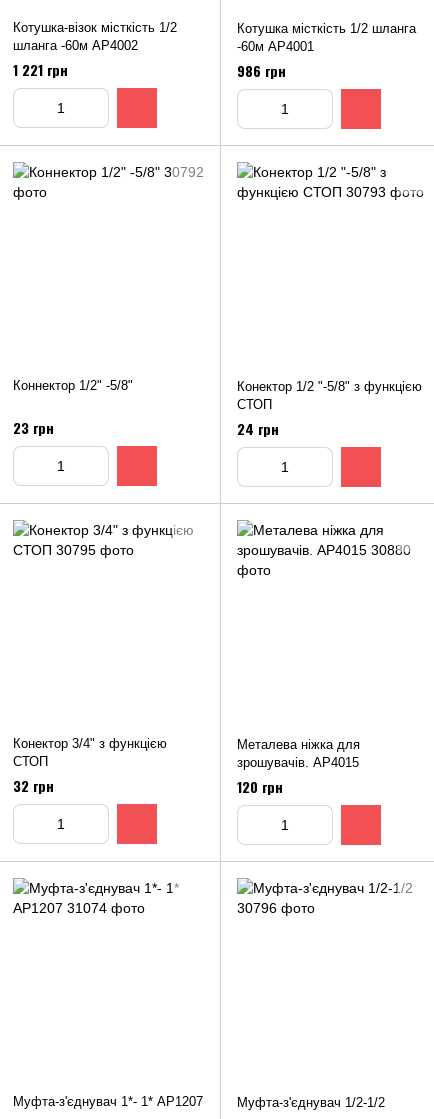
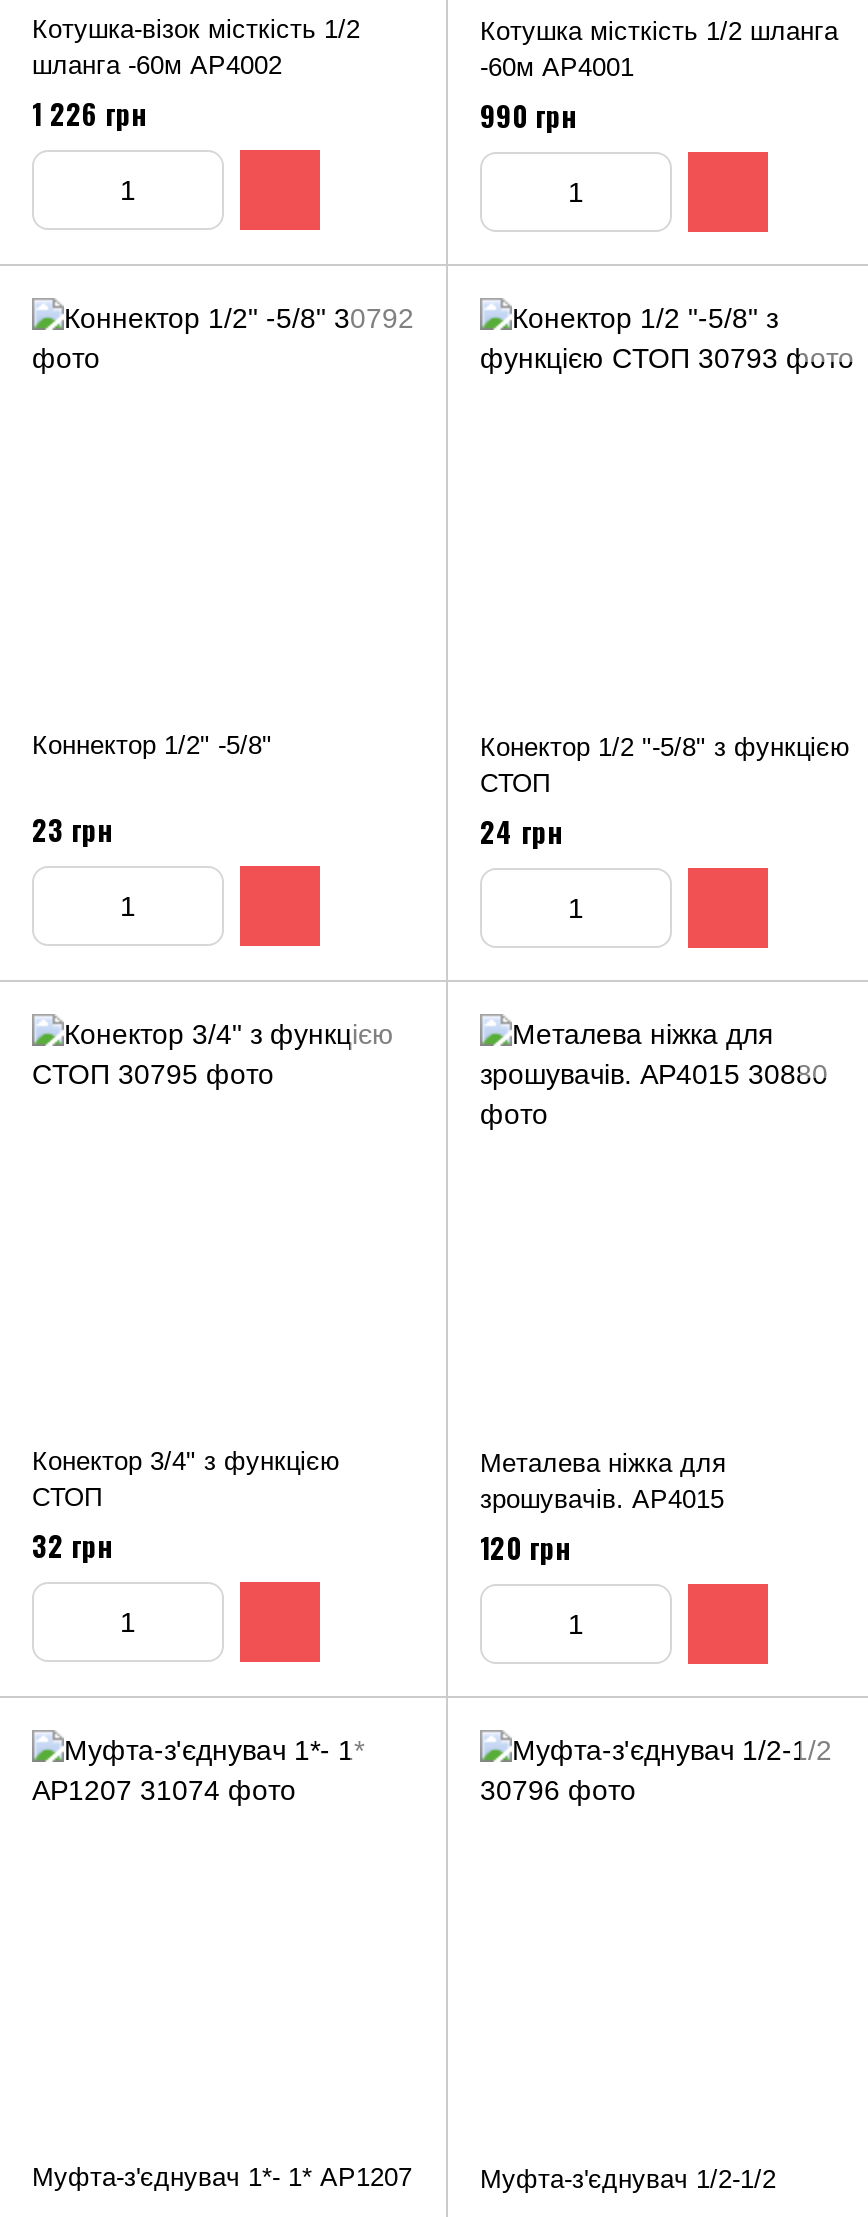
- 1 221 грн
+ 1 226 грн

- 986 грн
+ 990 грн
